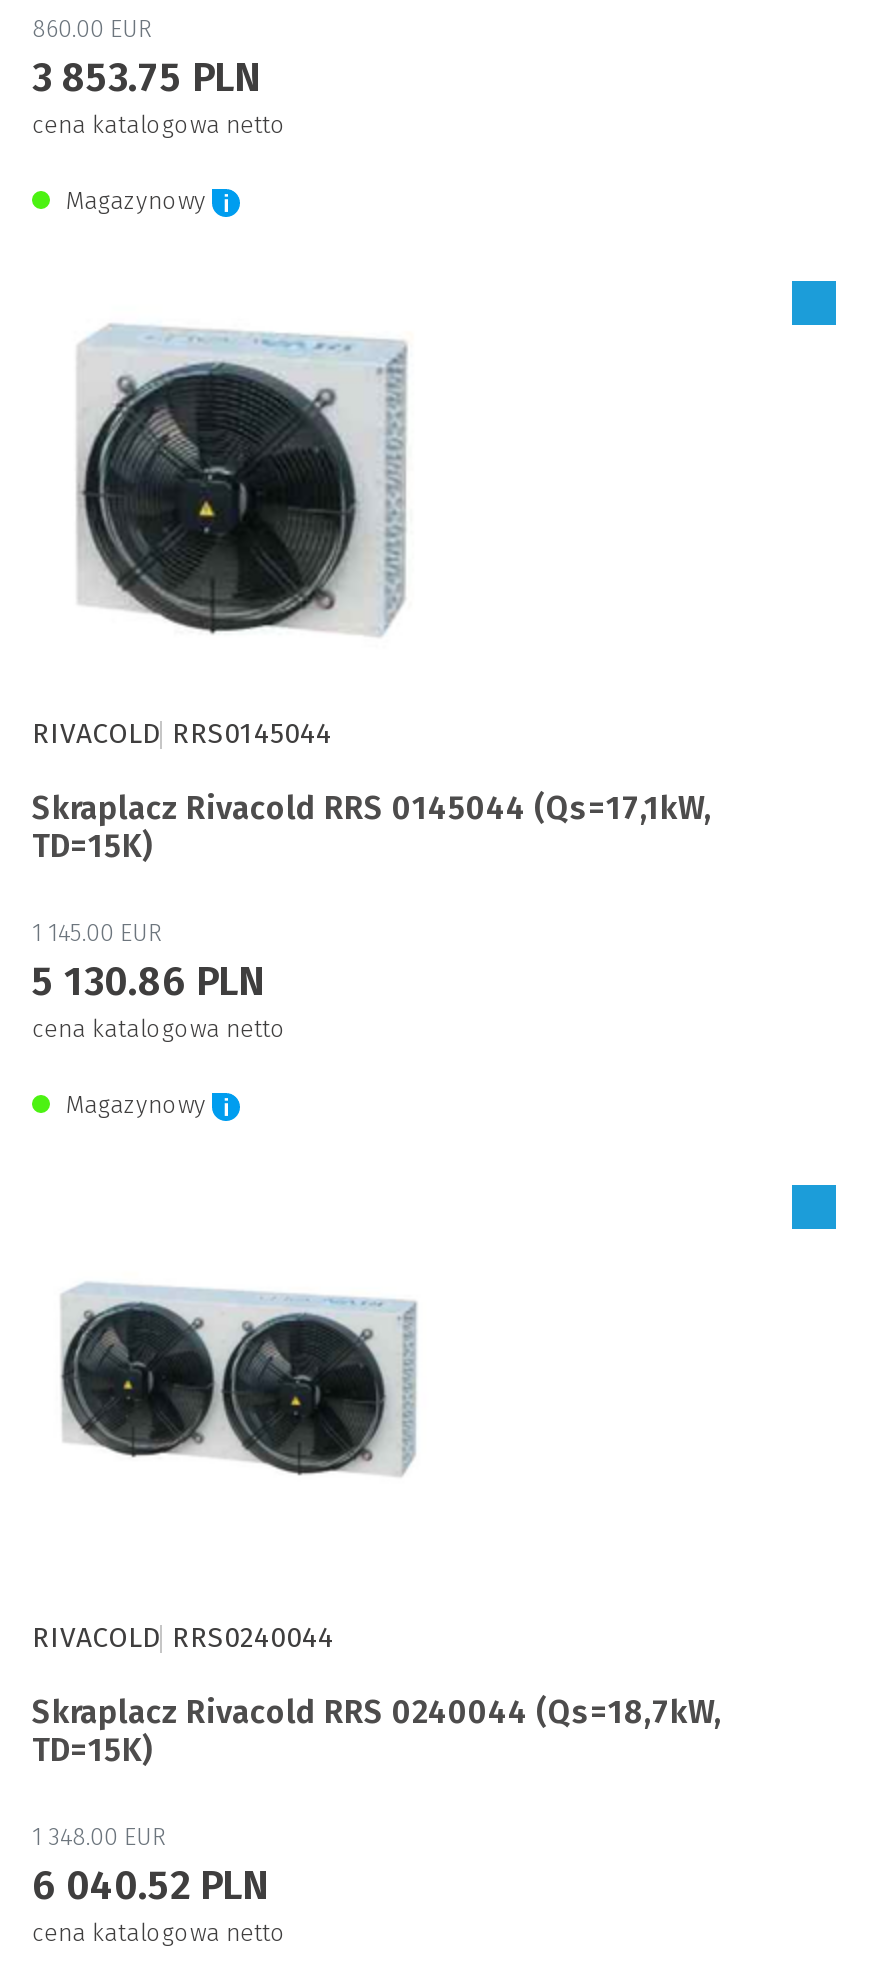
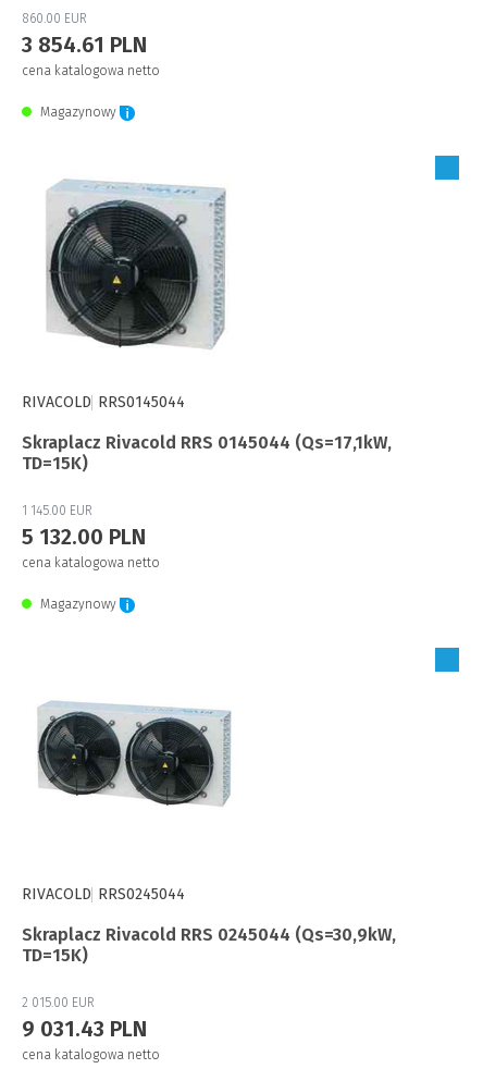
- 3 853.75 PLN
+ 3 854.61 PLN

- 5 130.86 PLN
+ 5 132.00 PLN

- RIVACOLD RRS0240044
+ RIVACOLD RRS0245044

- Skraplacz Rivacold RRS 0240044 (Qs=18,7kW,
+ Skraplacz Rivacold RRS 0245044 (Qs=30,9kW,

- 1 348.00 EUR
+ 2 015.00 EUR

- 6 040.52 PLN
+ 9 031.43 PLN
